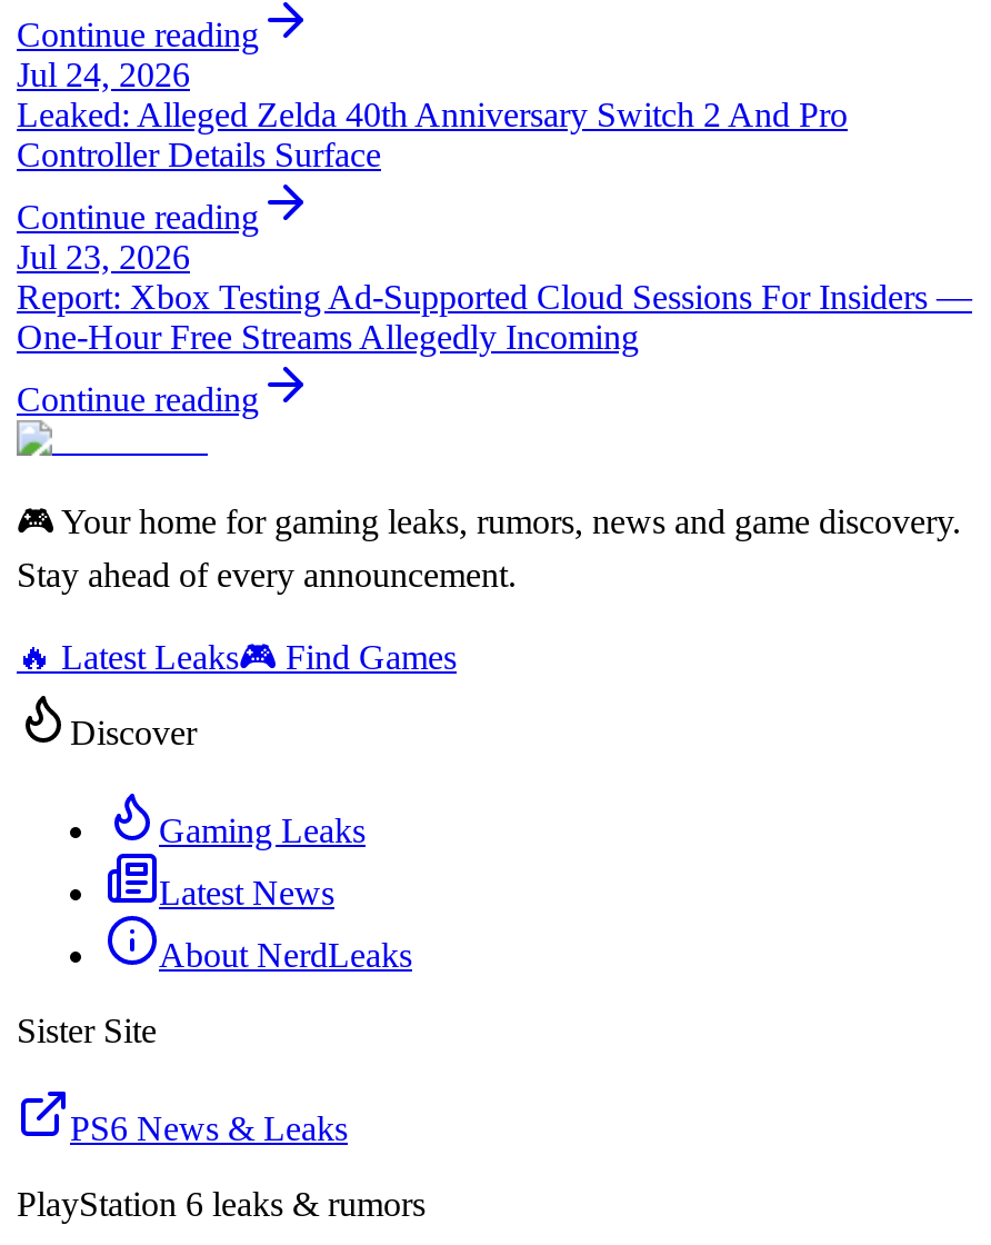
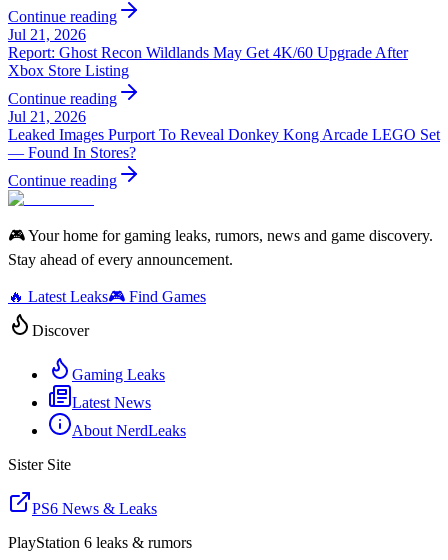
- Jul 24, 2026
- Leaked: Alleged Zelda 40th Anniversary Switch 2 And Pro
- Controller Details Surface
+ Jul 21, 2026
+ Report: Ghost Recon Wildlands May Get 4K/60 Upgrade After
+ Xbox Store Listing

- Jul 23, 2026
- Report: Xbox Testing Ad-Supported Cloud Sessions For Insiders —
- One-Hour Free Streams Allegedly Incoming
+ Jul 21, 2026
+ Leaked Images Purport To Reveal Donkey Kong Arcade LEGO Set
+ — Found In Stores?
